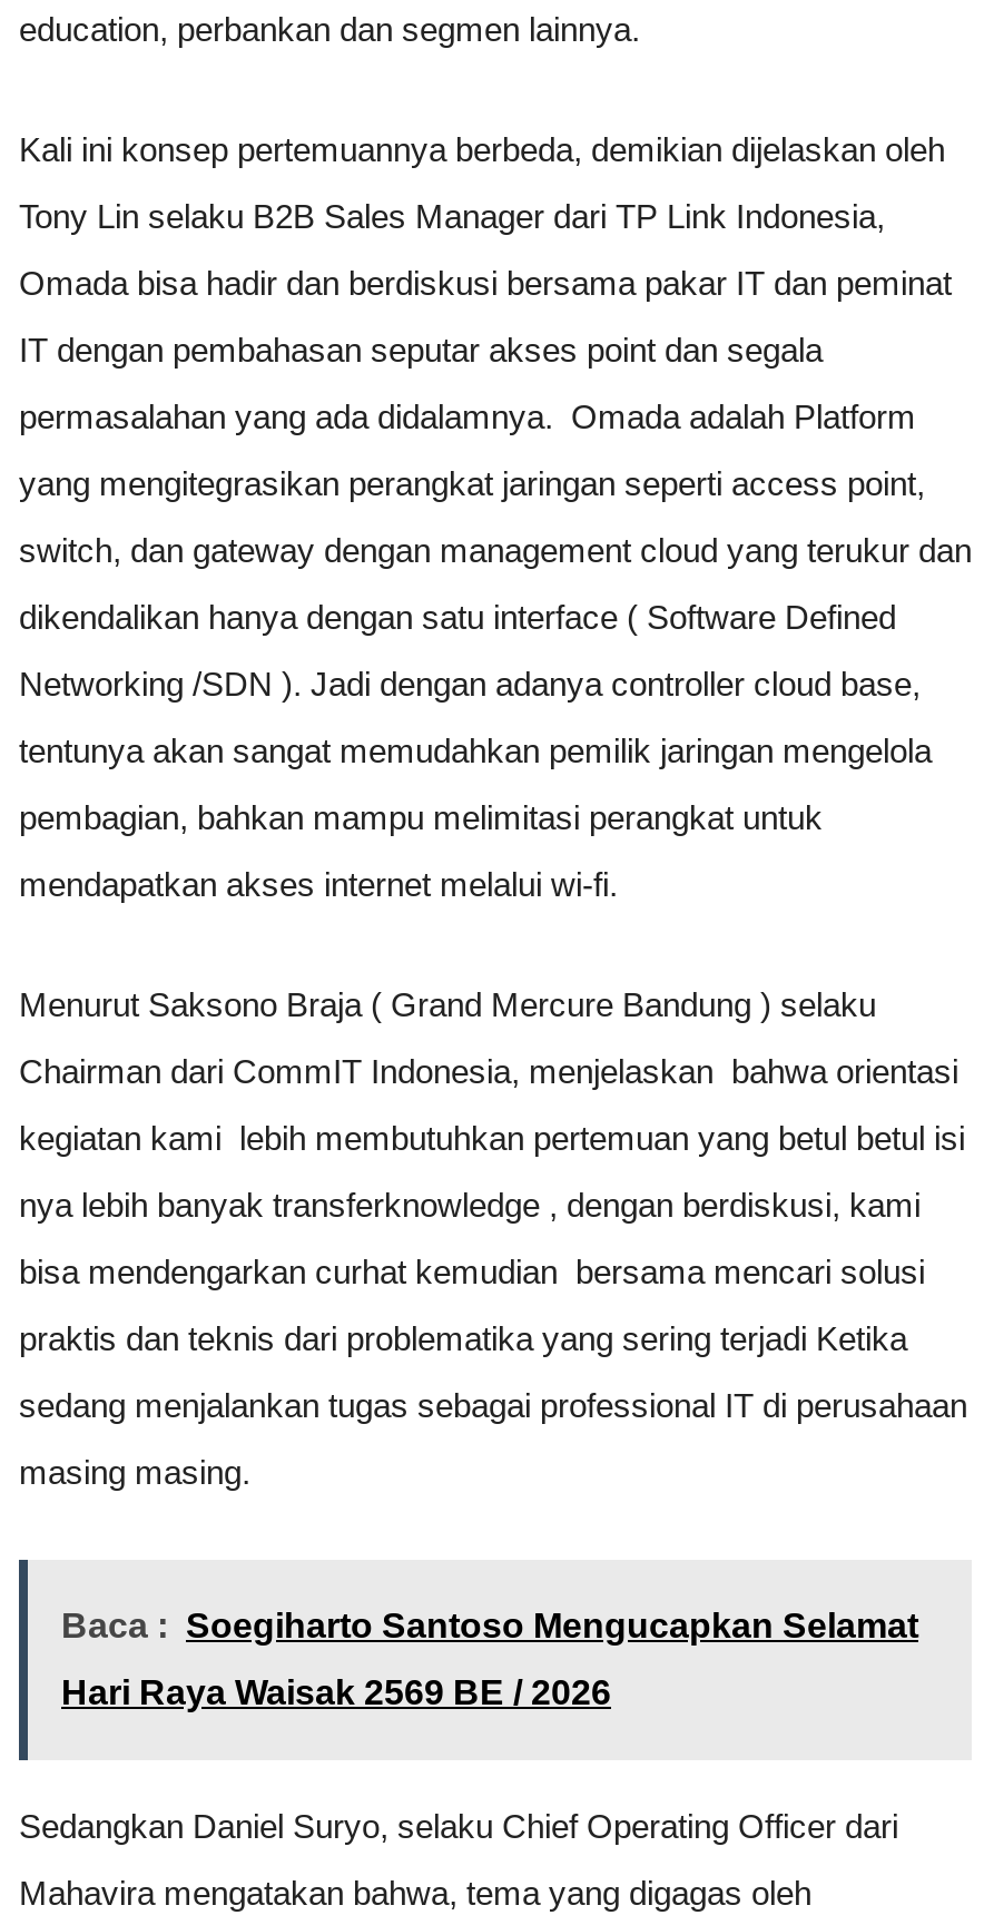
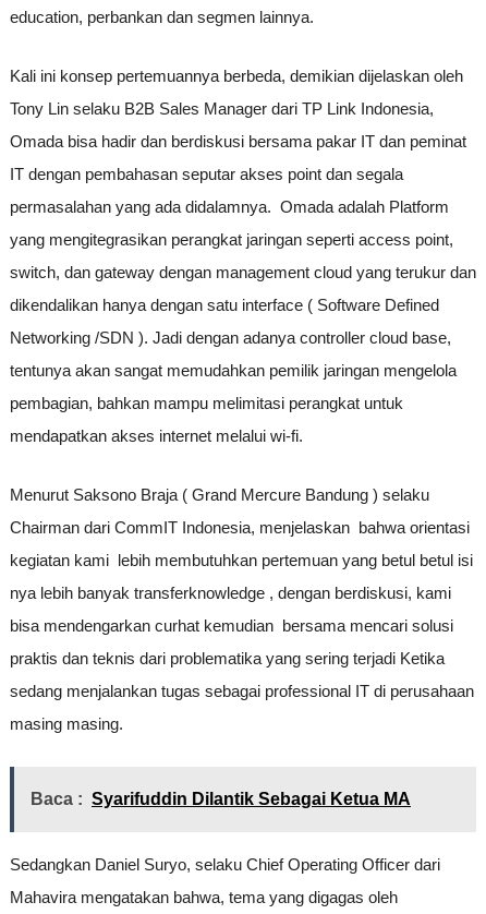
- Baca : Soegiharto Santoso Mengucapkan Selamat
- Hari Raya Waisak 2569 BE / 2026
+ Baca : Syarifuddin Dilantik Sebagai Ketua MA
